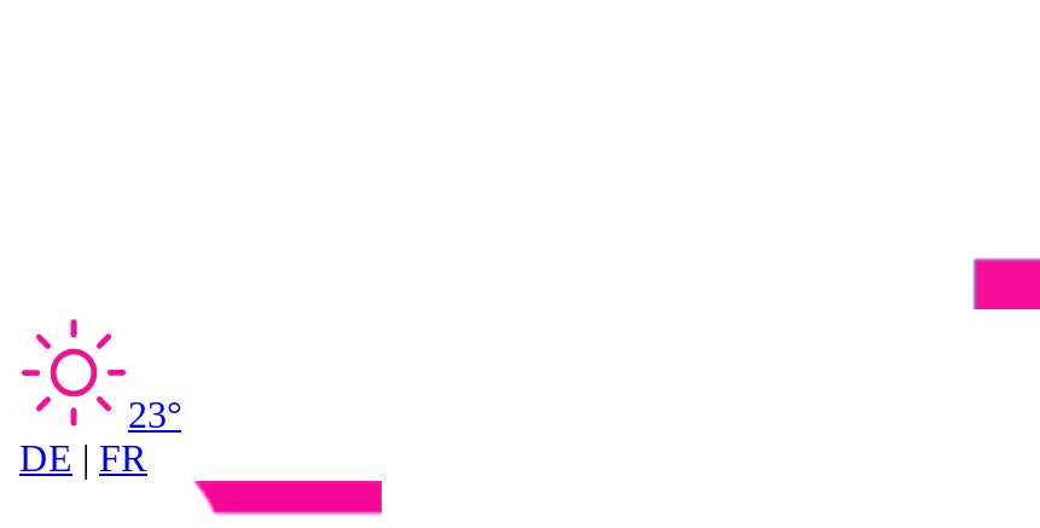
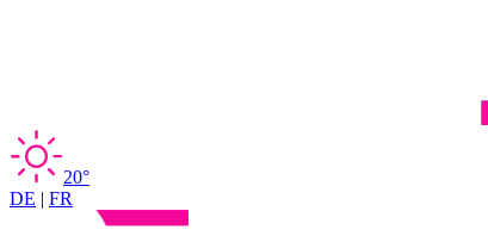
- 23°
+ 20°
